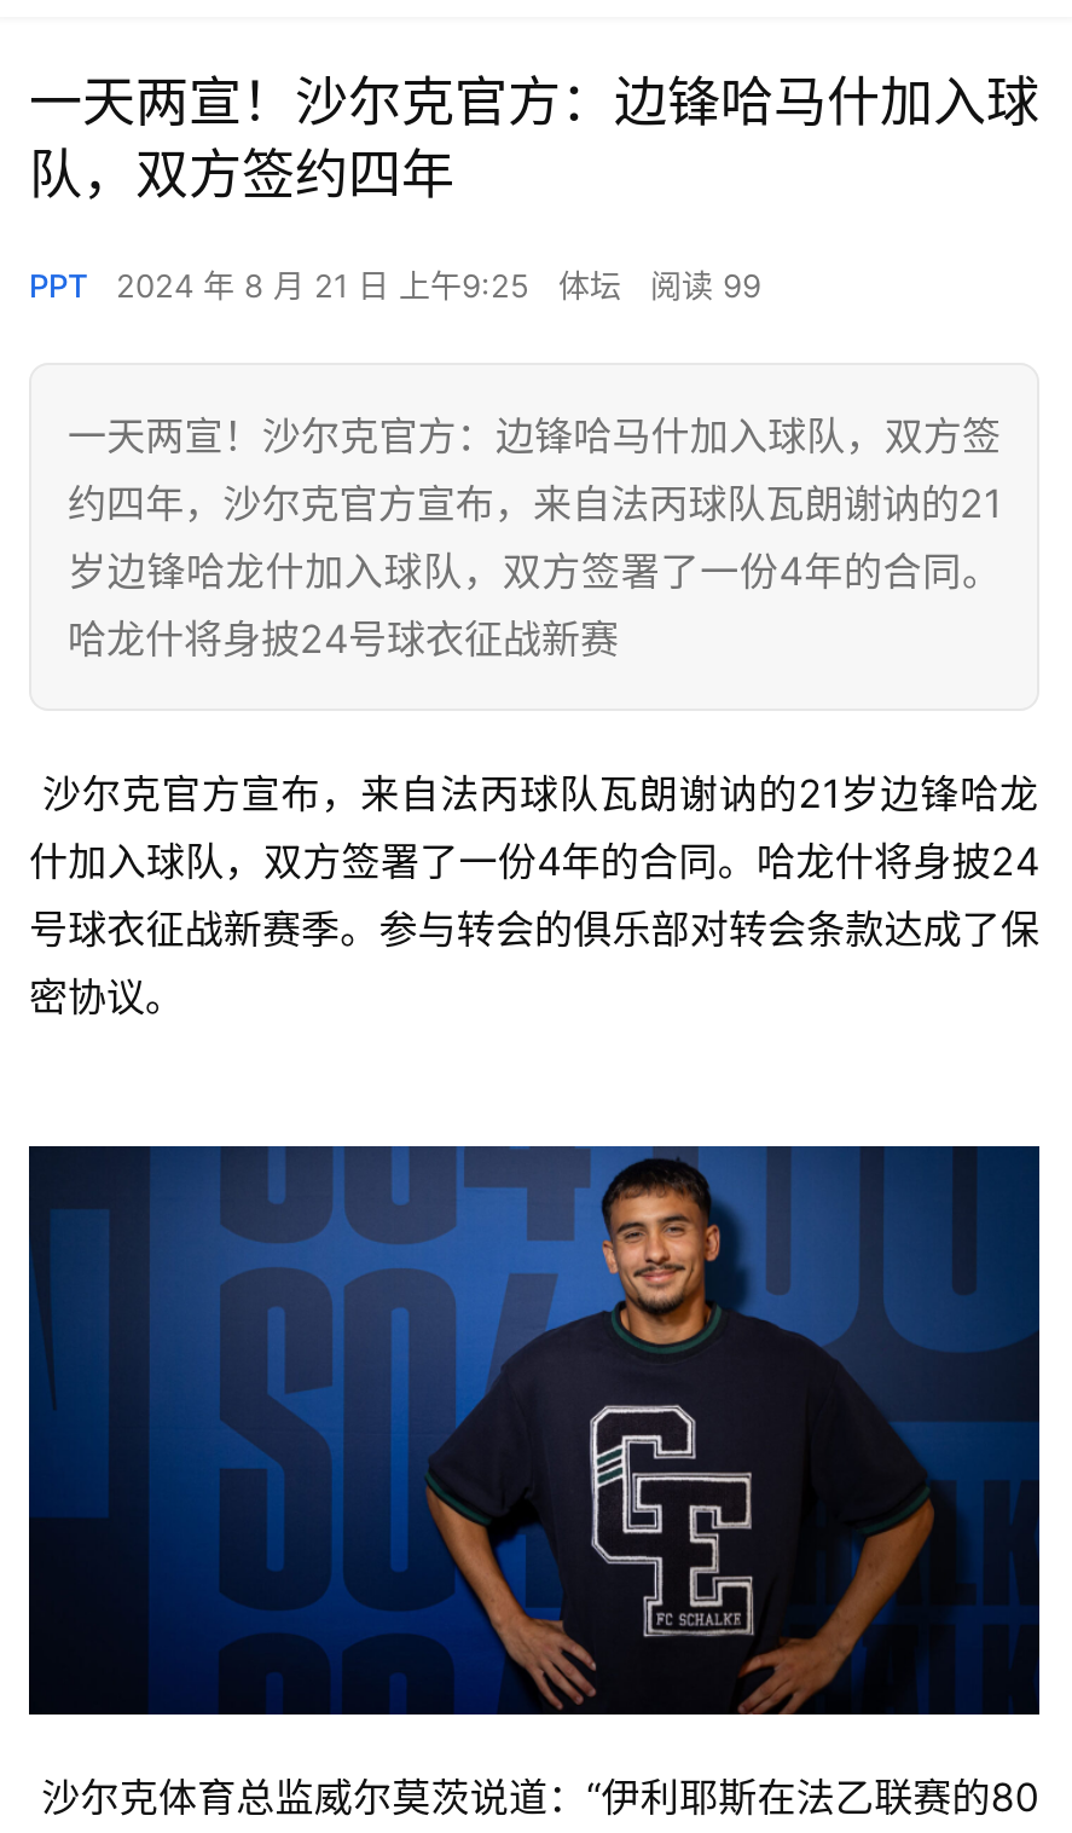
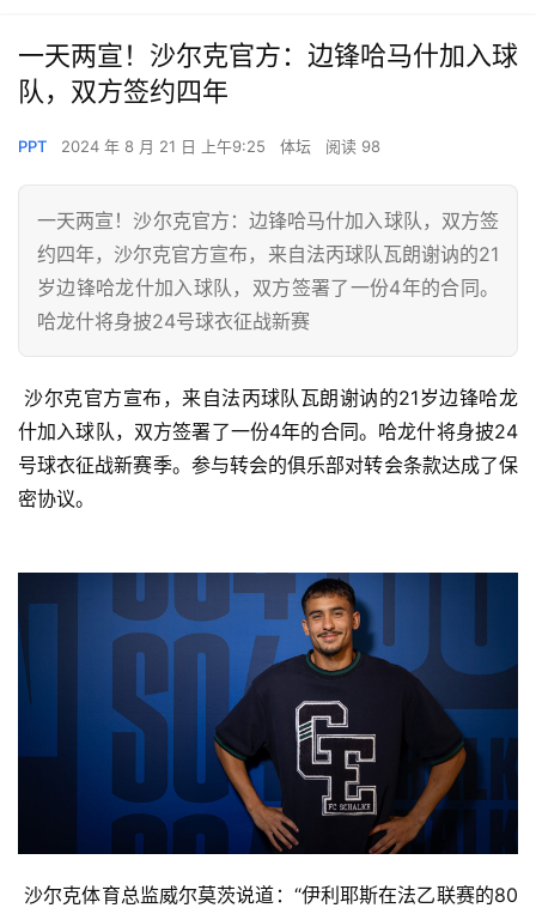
- PPT 2024 年 8 月 21 日 上午9:25 体坛 阅读 99
+ PPT 2024 年 8 月 21 日 上午9:25 体坛 阅读 98
